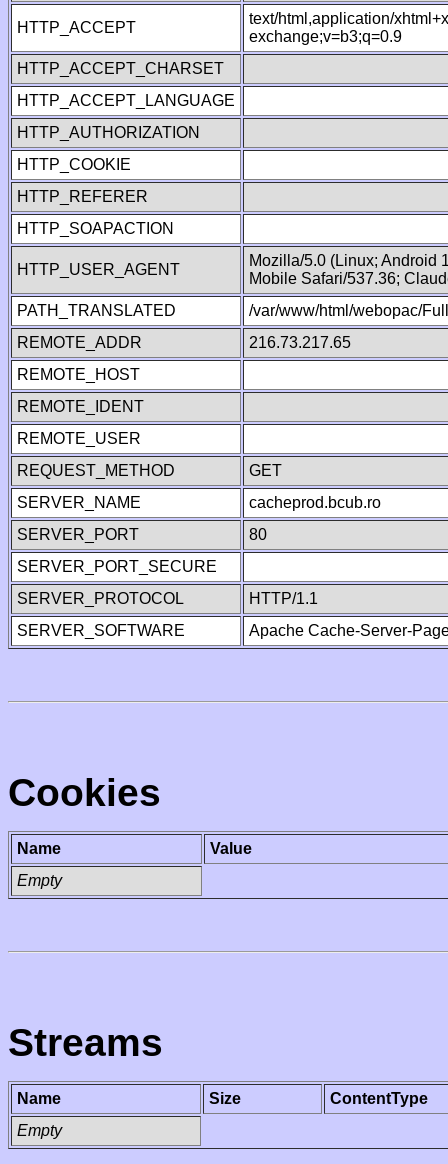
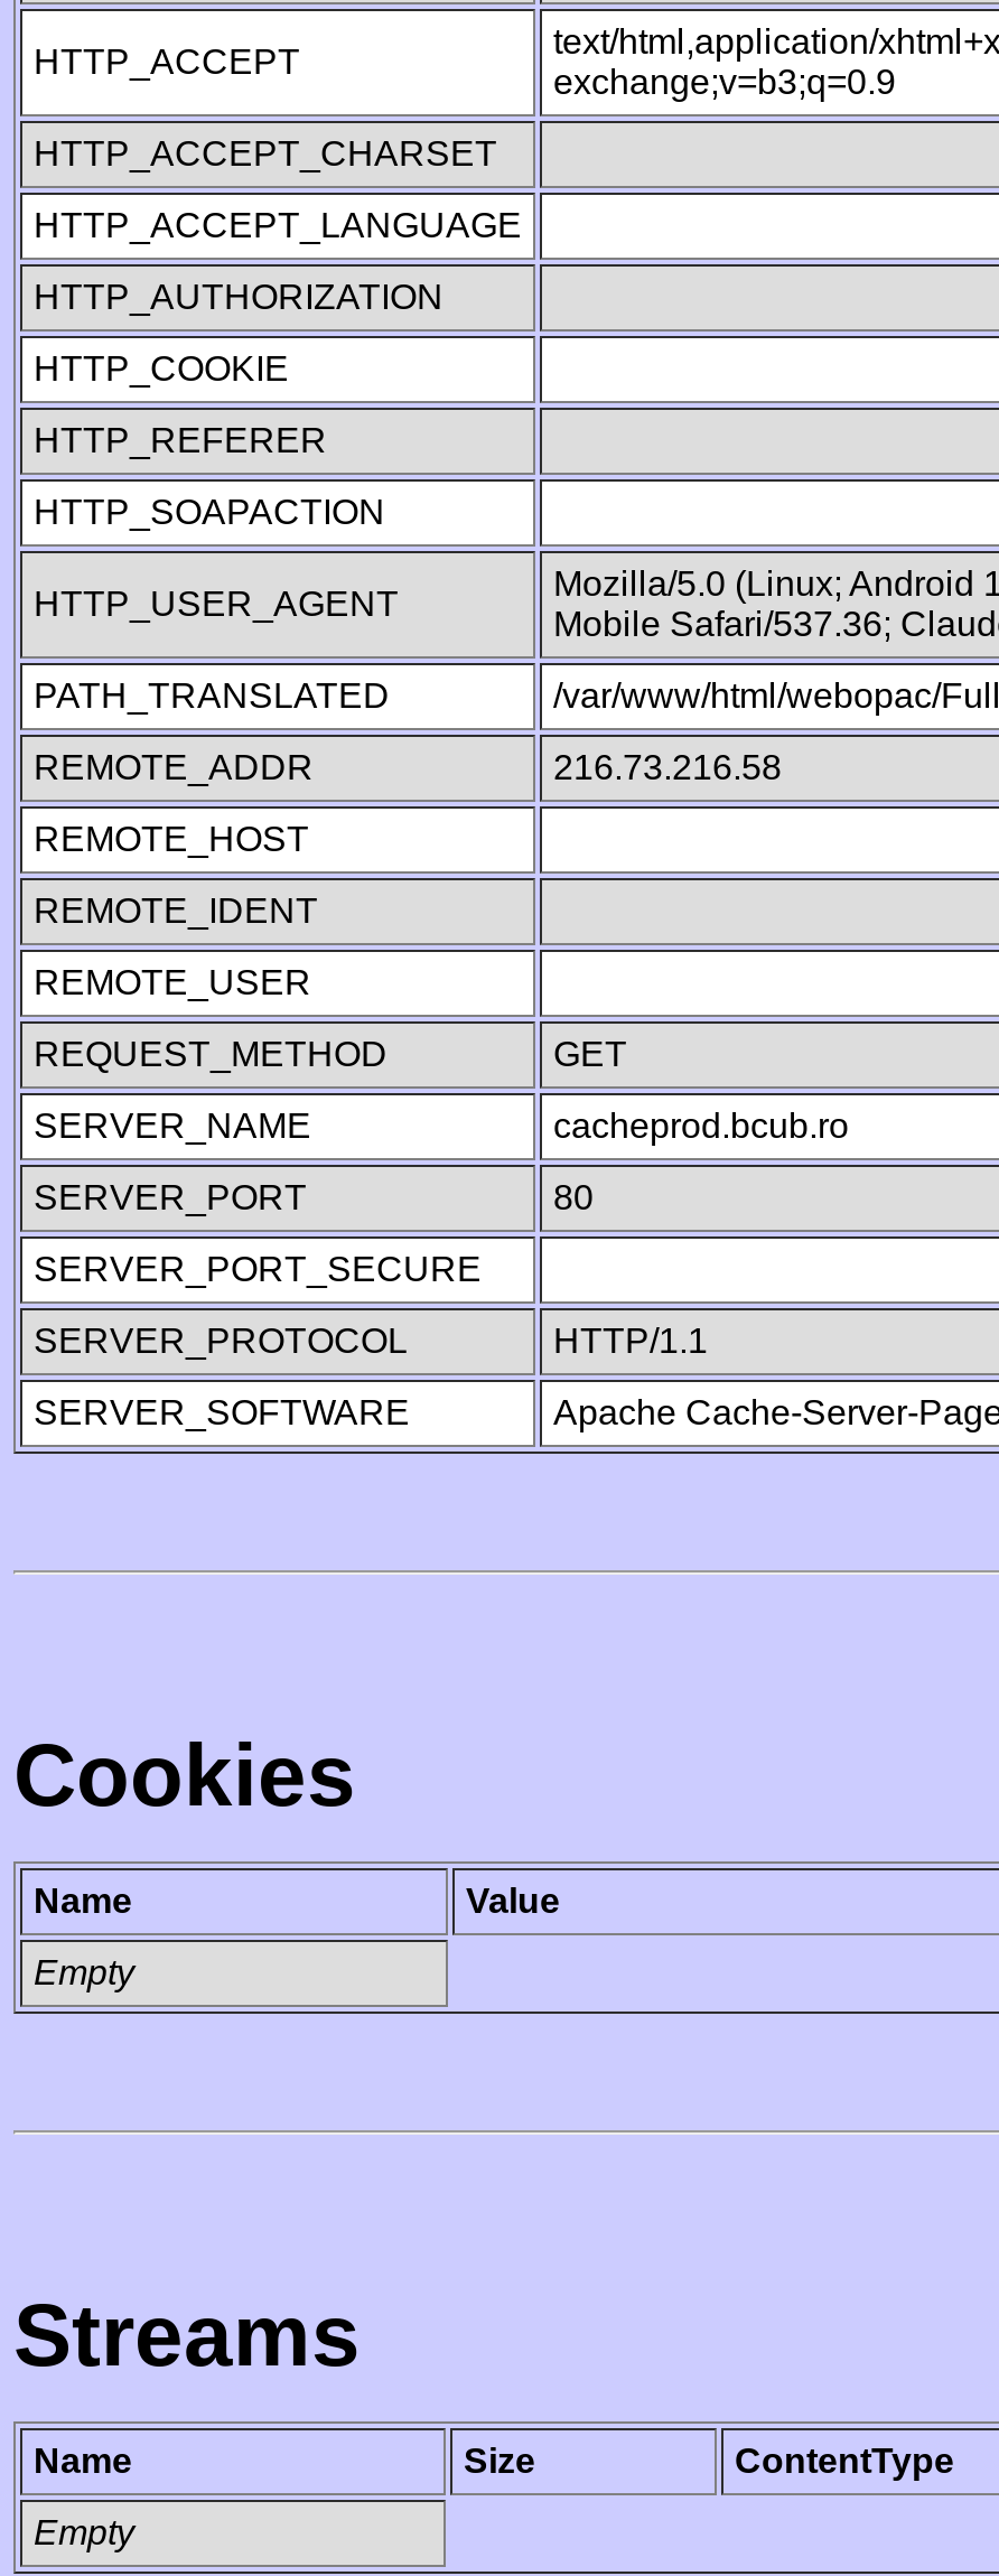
- 216.73.217.65
+ 216.73.216.58
